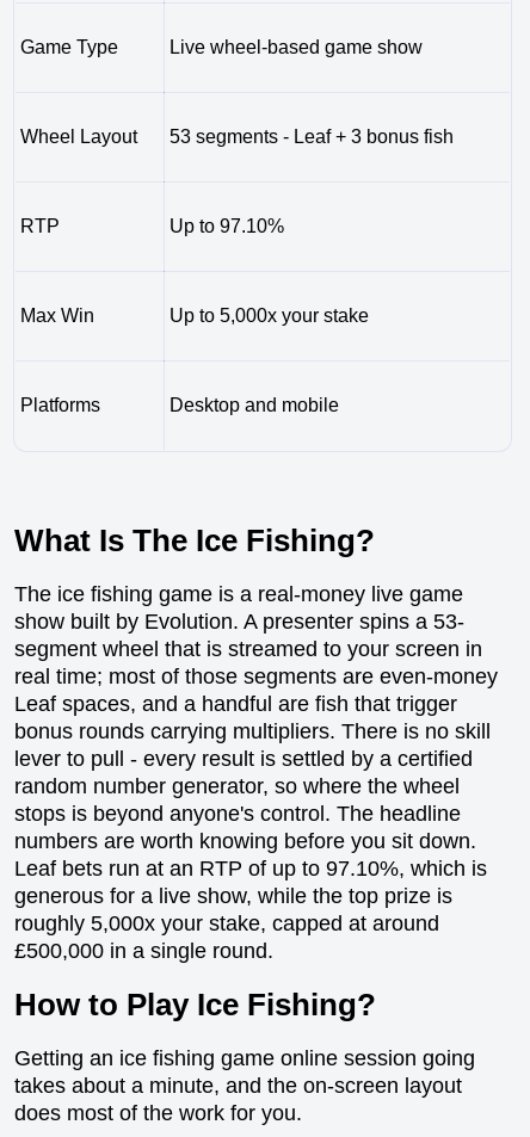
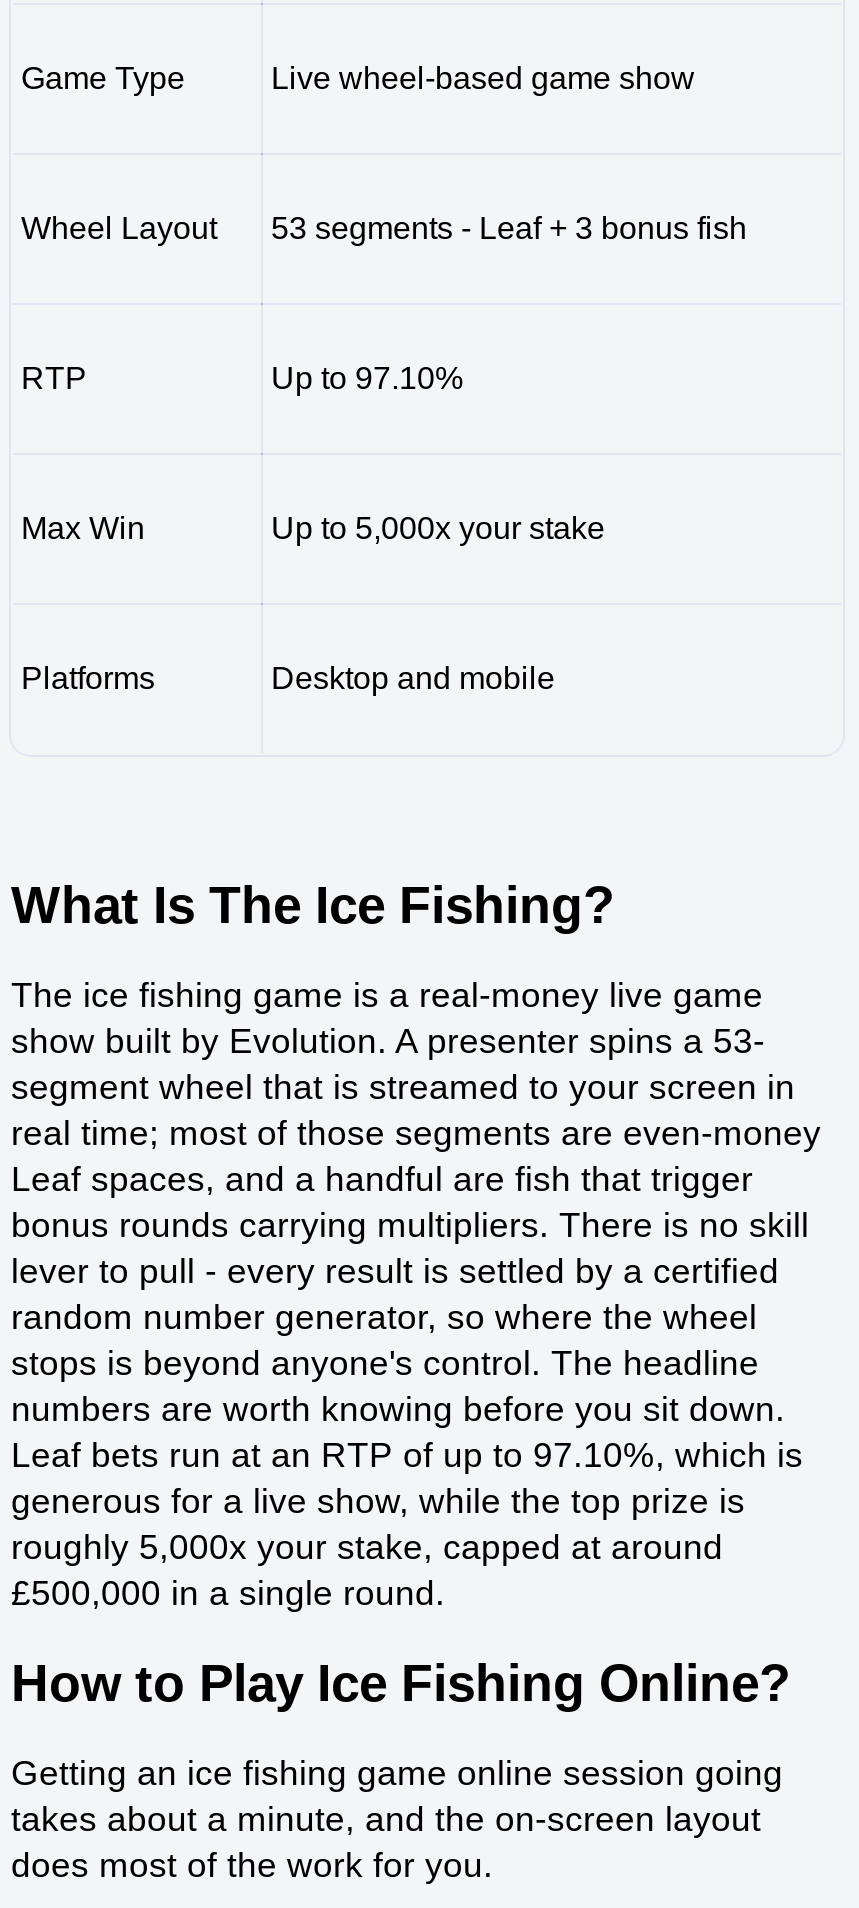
- How to Play Ice Fishing?
+ How to Play Ice Fishing Online?
